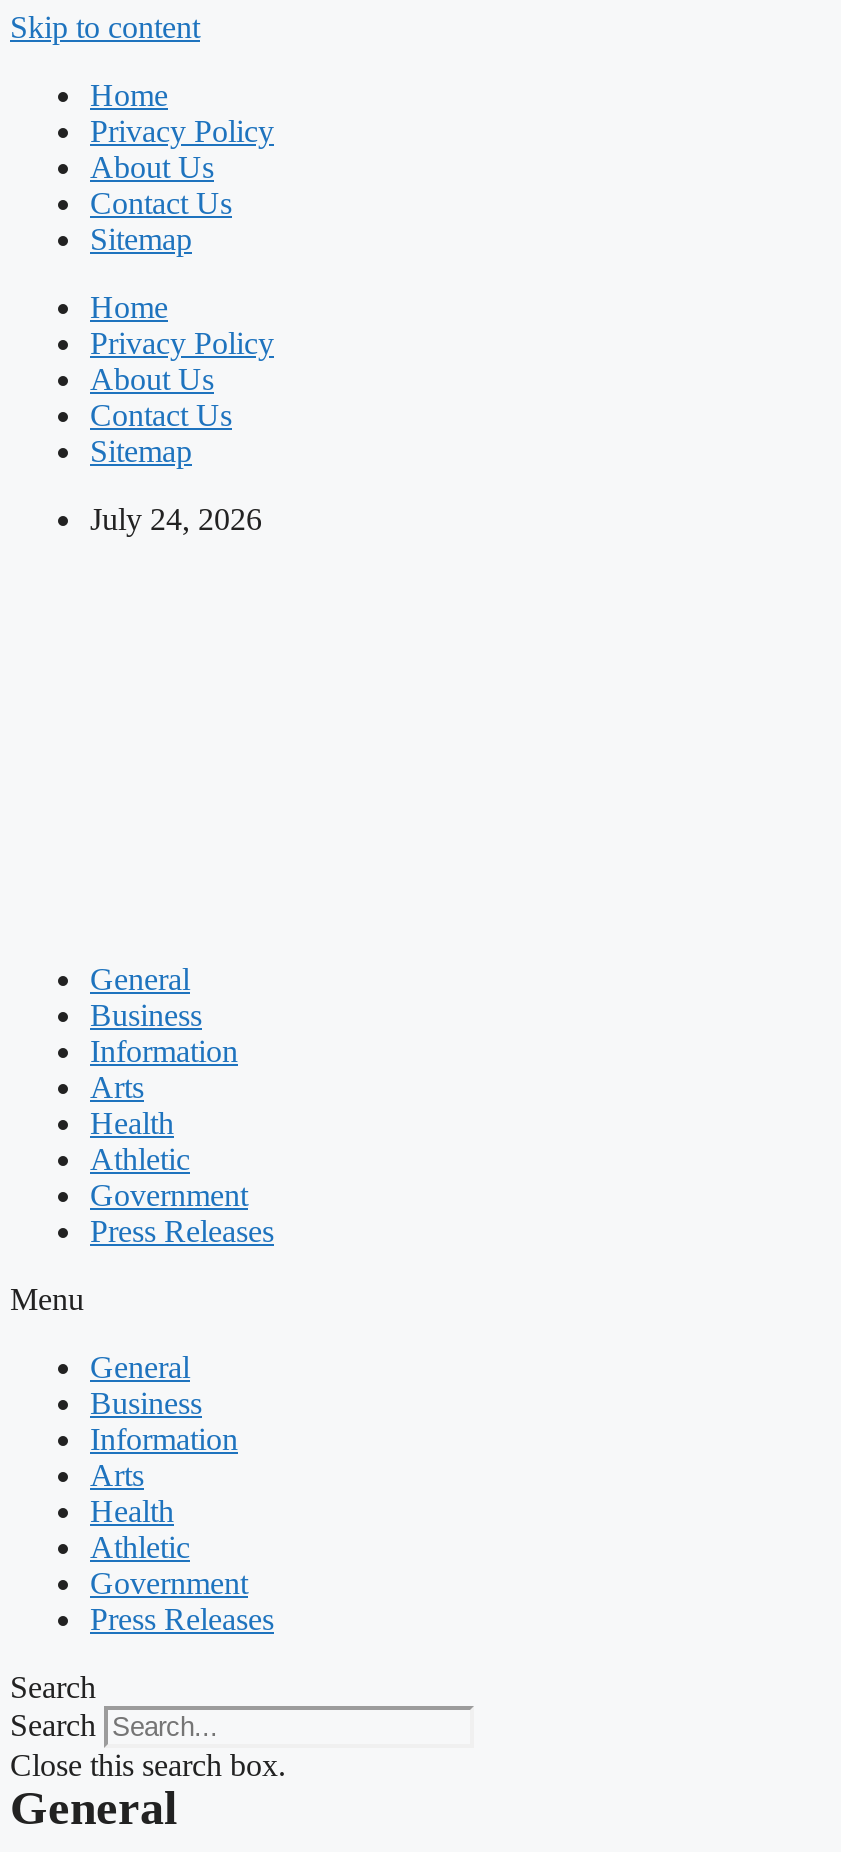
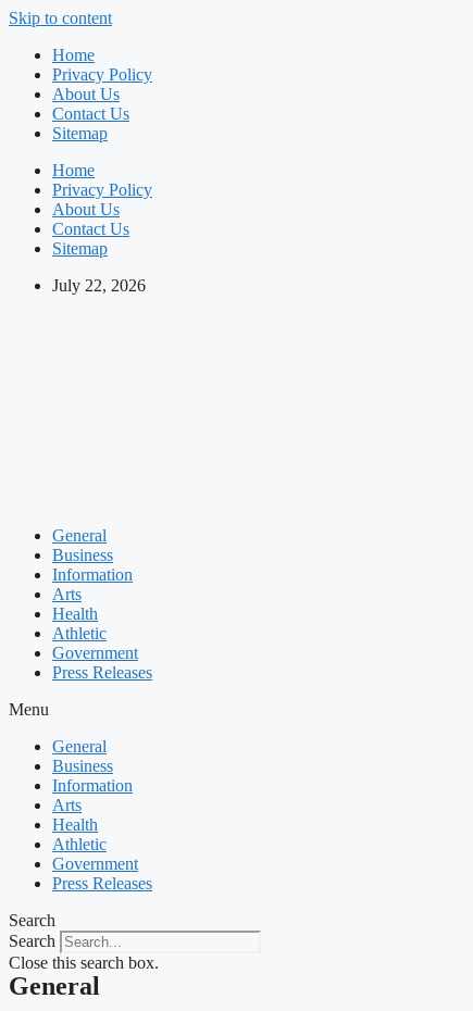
- July 24, 2026
+ July 22, 2026
